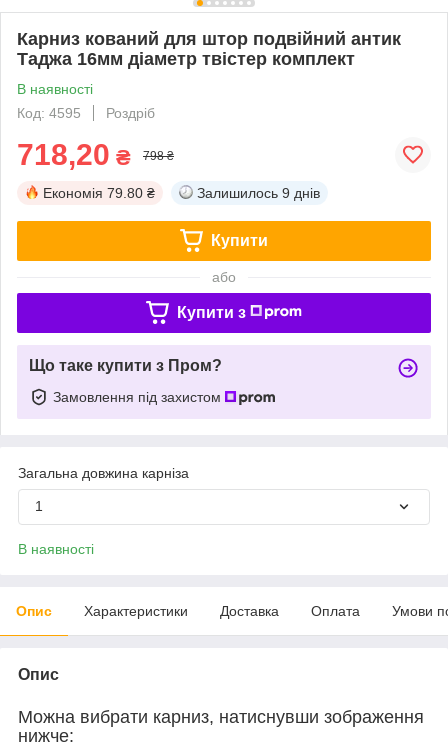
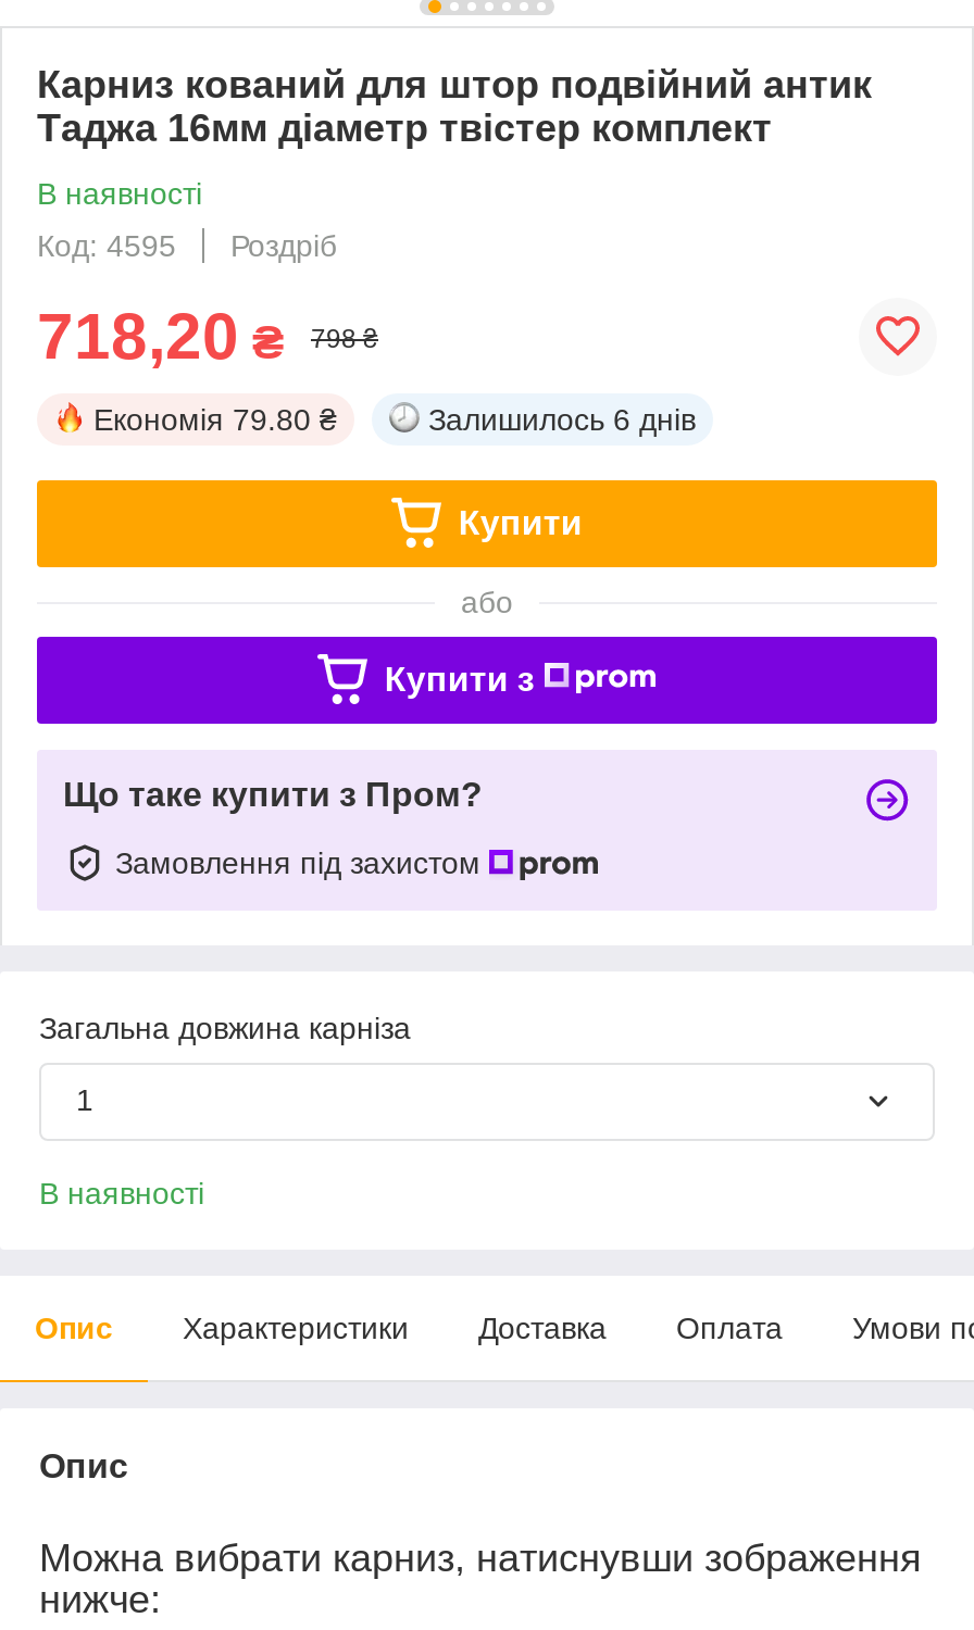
- Залишилось 9 днів
+ Залишилось 6 днів
